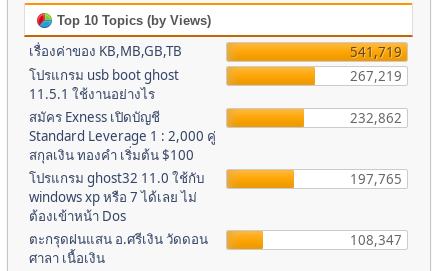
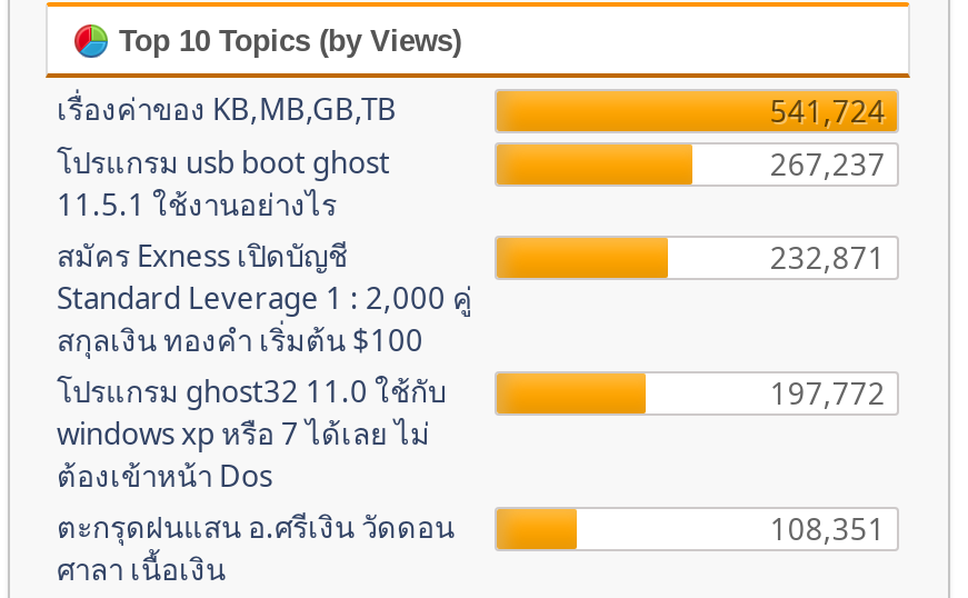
- 541,719
+ 541,724

- 267,219
+ 267,237

- 232,862
+ 232,871

- 197,765
+ 197,772

- 108,347
+ 108,351
